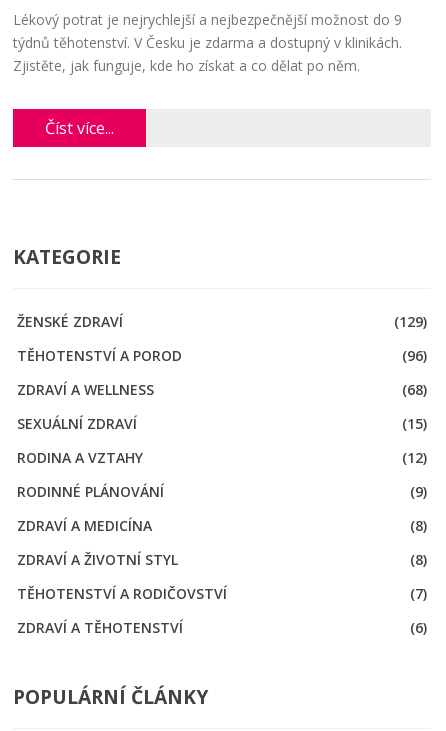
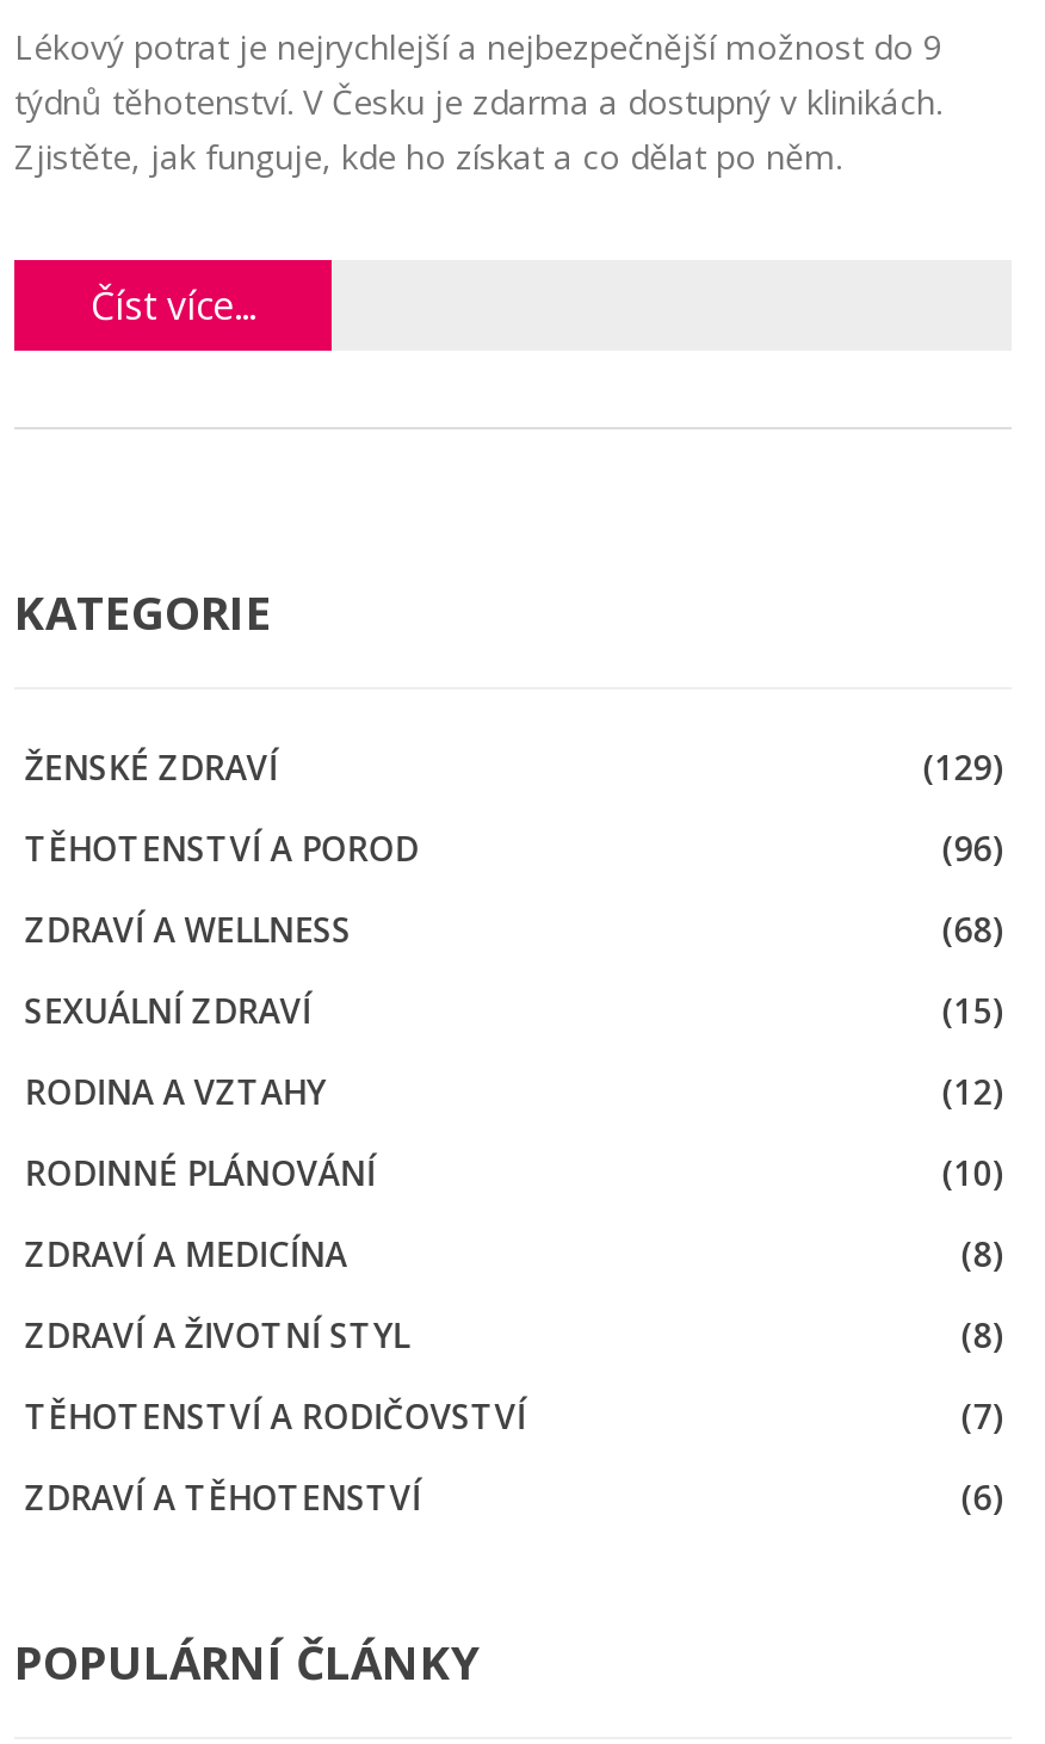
- (9)
+ (10)
